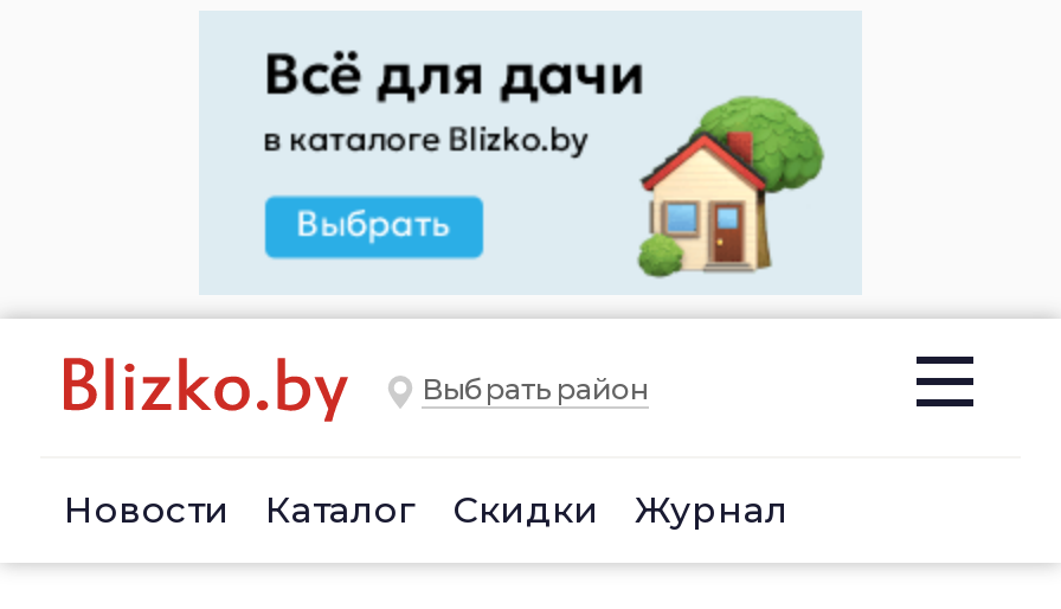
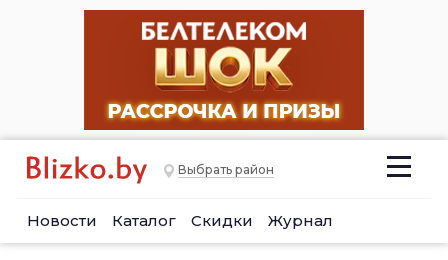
- [image]
+ [image]
